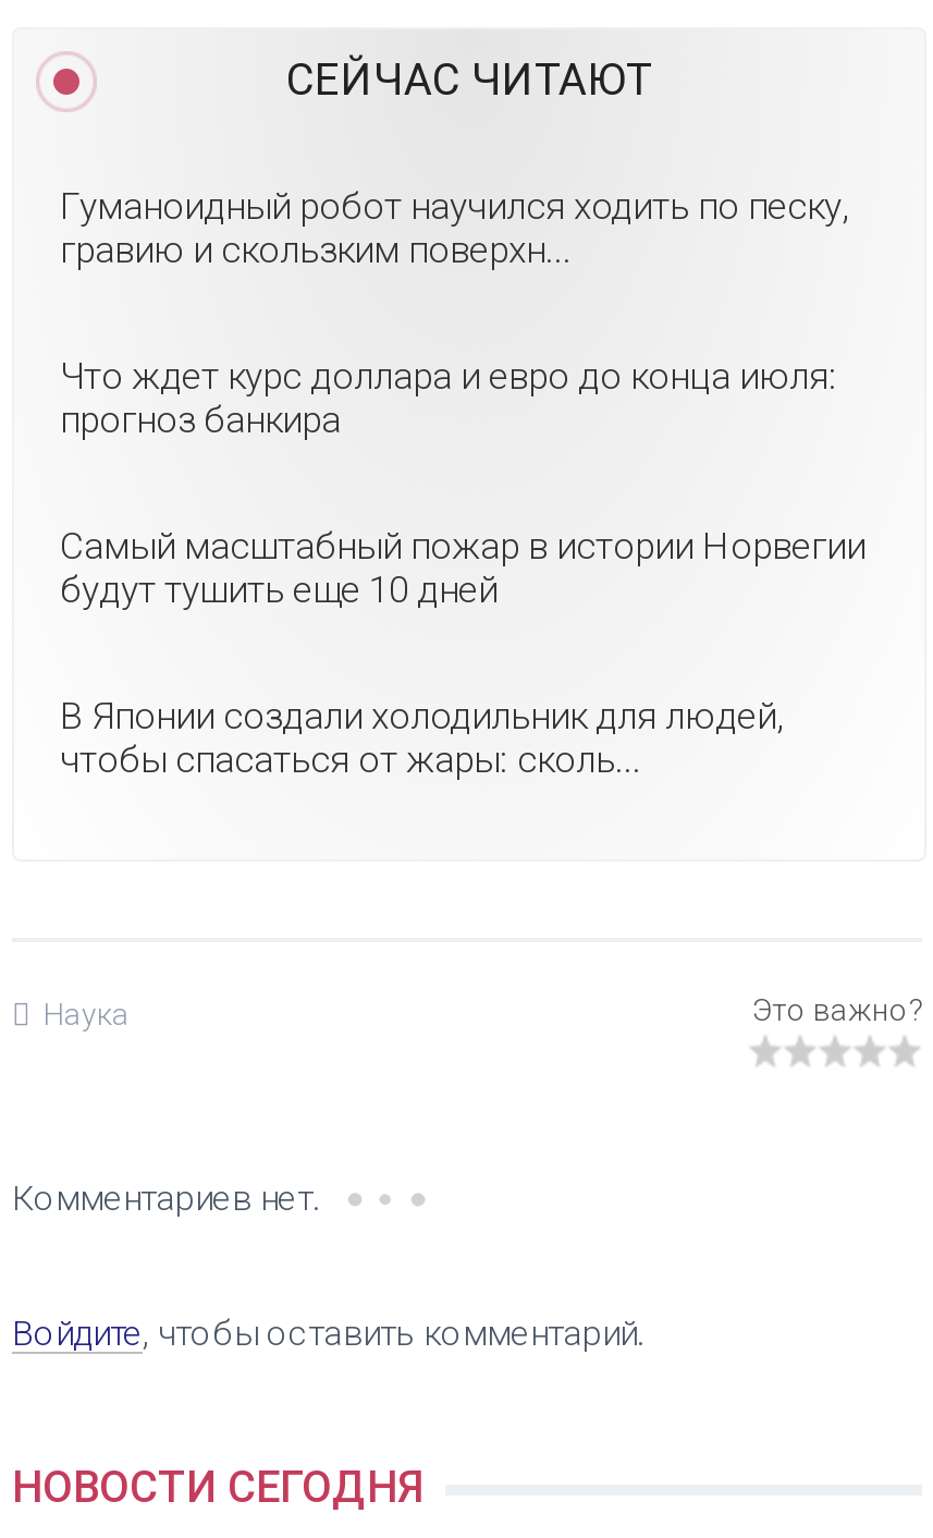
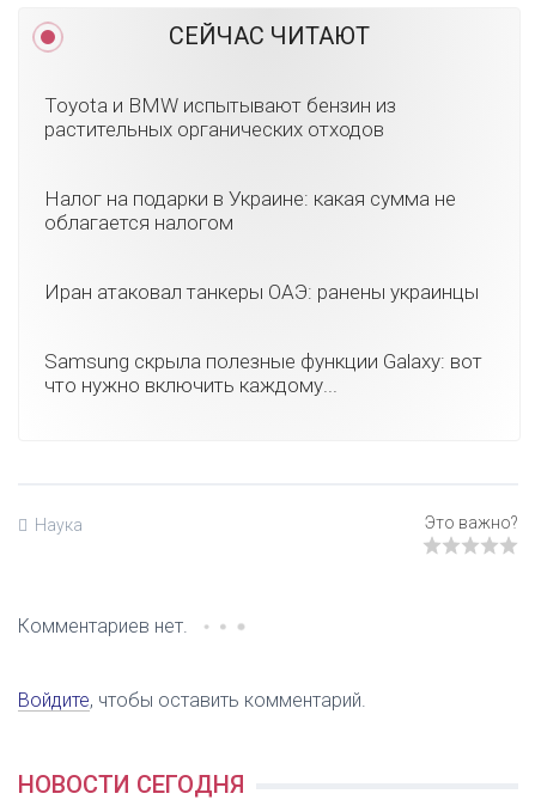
- Гуманоидный робот научился ходить по песку,
- гравию и скользким поверхн...
+ Toyota и BMW испытывают бензин из
+ растительных органических отходов

- Что ждет курс доллара и евро до конца июля:
- прогноз банкира
+ Налог на подарки в Украине: какая сумма не
+ облагается налогом

- Самый масштабный пожар в истории Норвегии
- будут тушить еще 10 дней
+ Иран атаковал танкеры ОАЭ: ранены украинцы

- В Японии создали холодильник для людей,
- чтобы спасаться от жары: сколь...
+ Samsung скрыла полезные функции Galaxy: вот
+ что нужно включить каждому...
